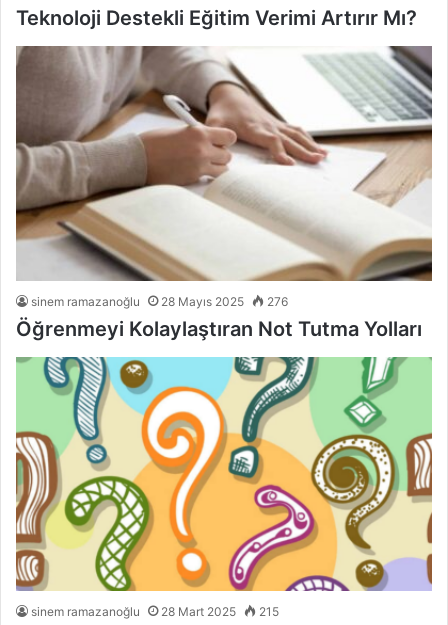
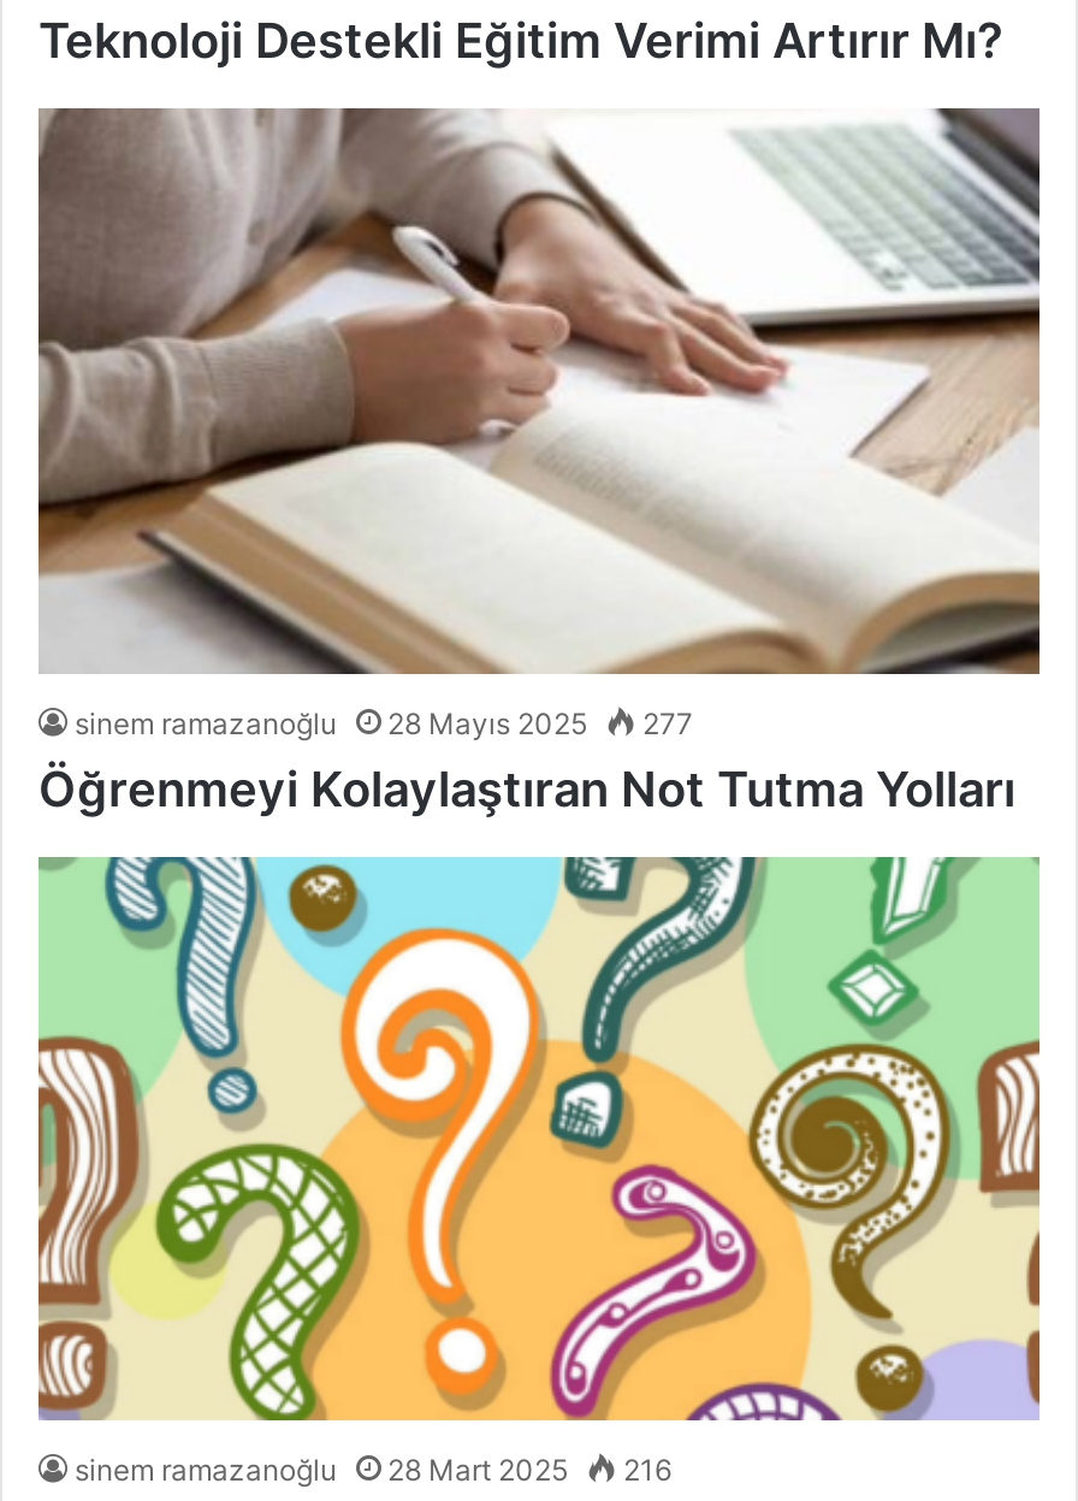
- sinem ramazanoğlu 28 Mayıs 2025 276
+ sinem ramazanoğlu 28 Mayıs 2025 277

- sinem ramazanoğlu 28 Mart 2025 215
+ sinem ramazanoğlu 28 Mart 2025 216
